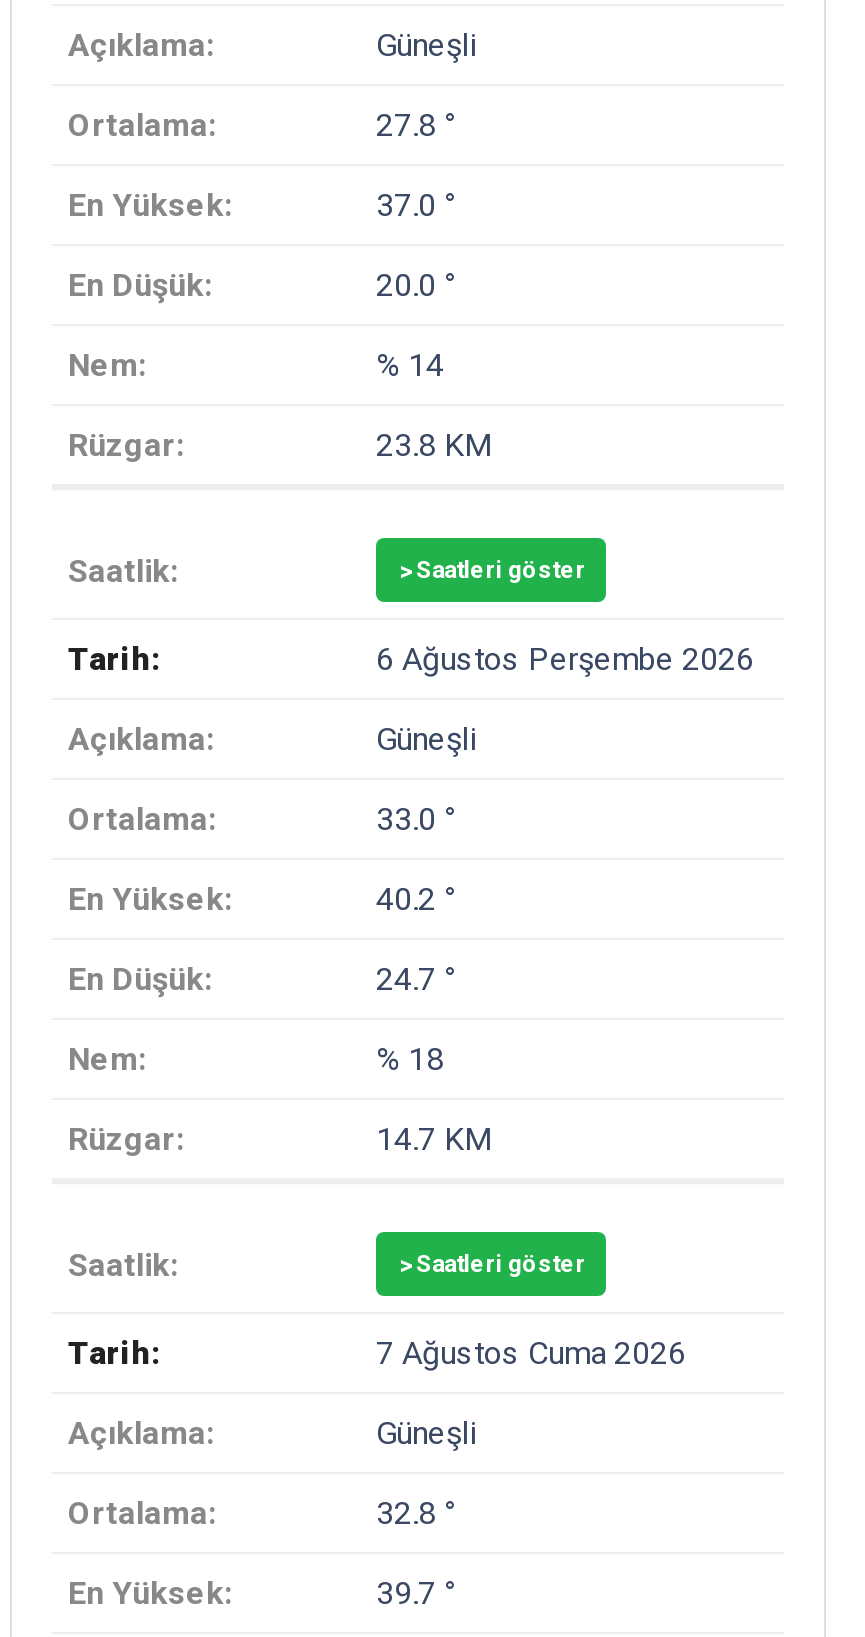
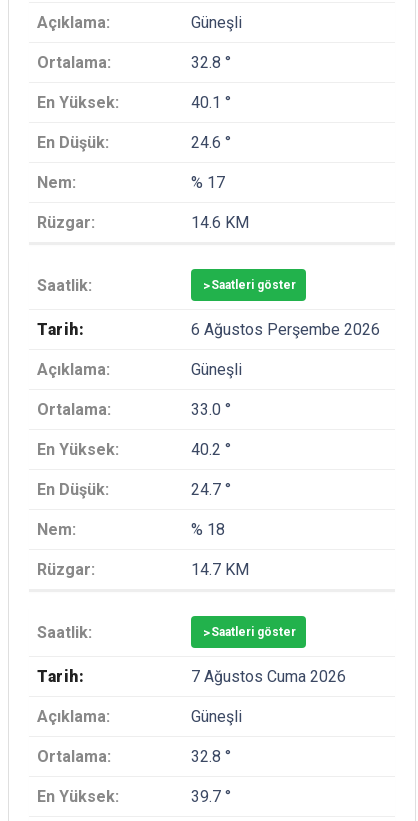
- 27.8 °
+ 32.8 °

- 37.0 °
+ 40.1 °

- 20.0 °
+ 24.6 °

- % 14
+ % 17

- 23.8 KM
+ 14.6 KM
